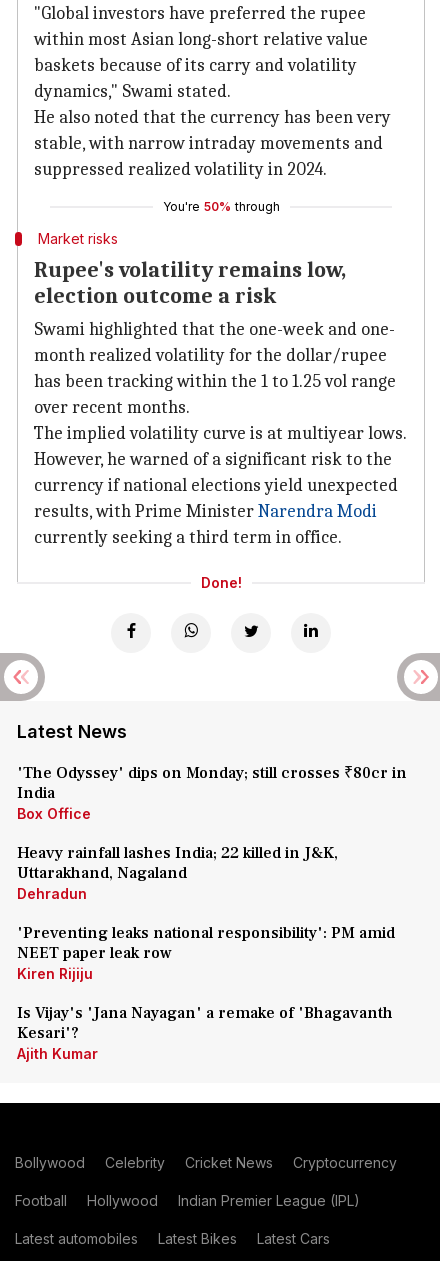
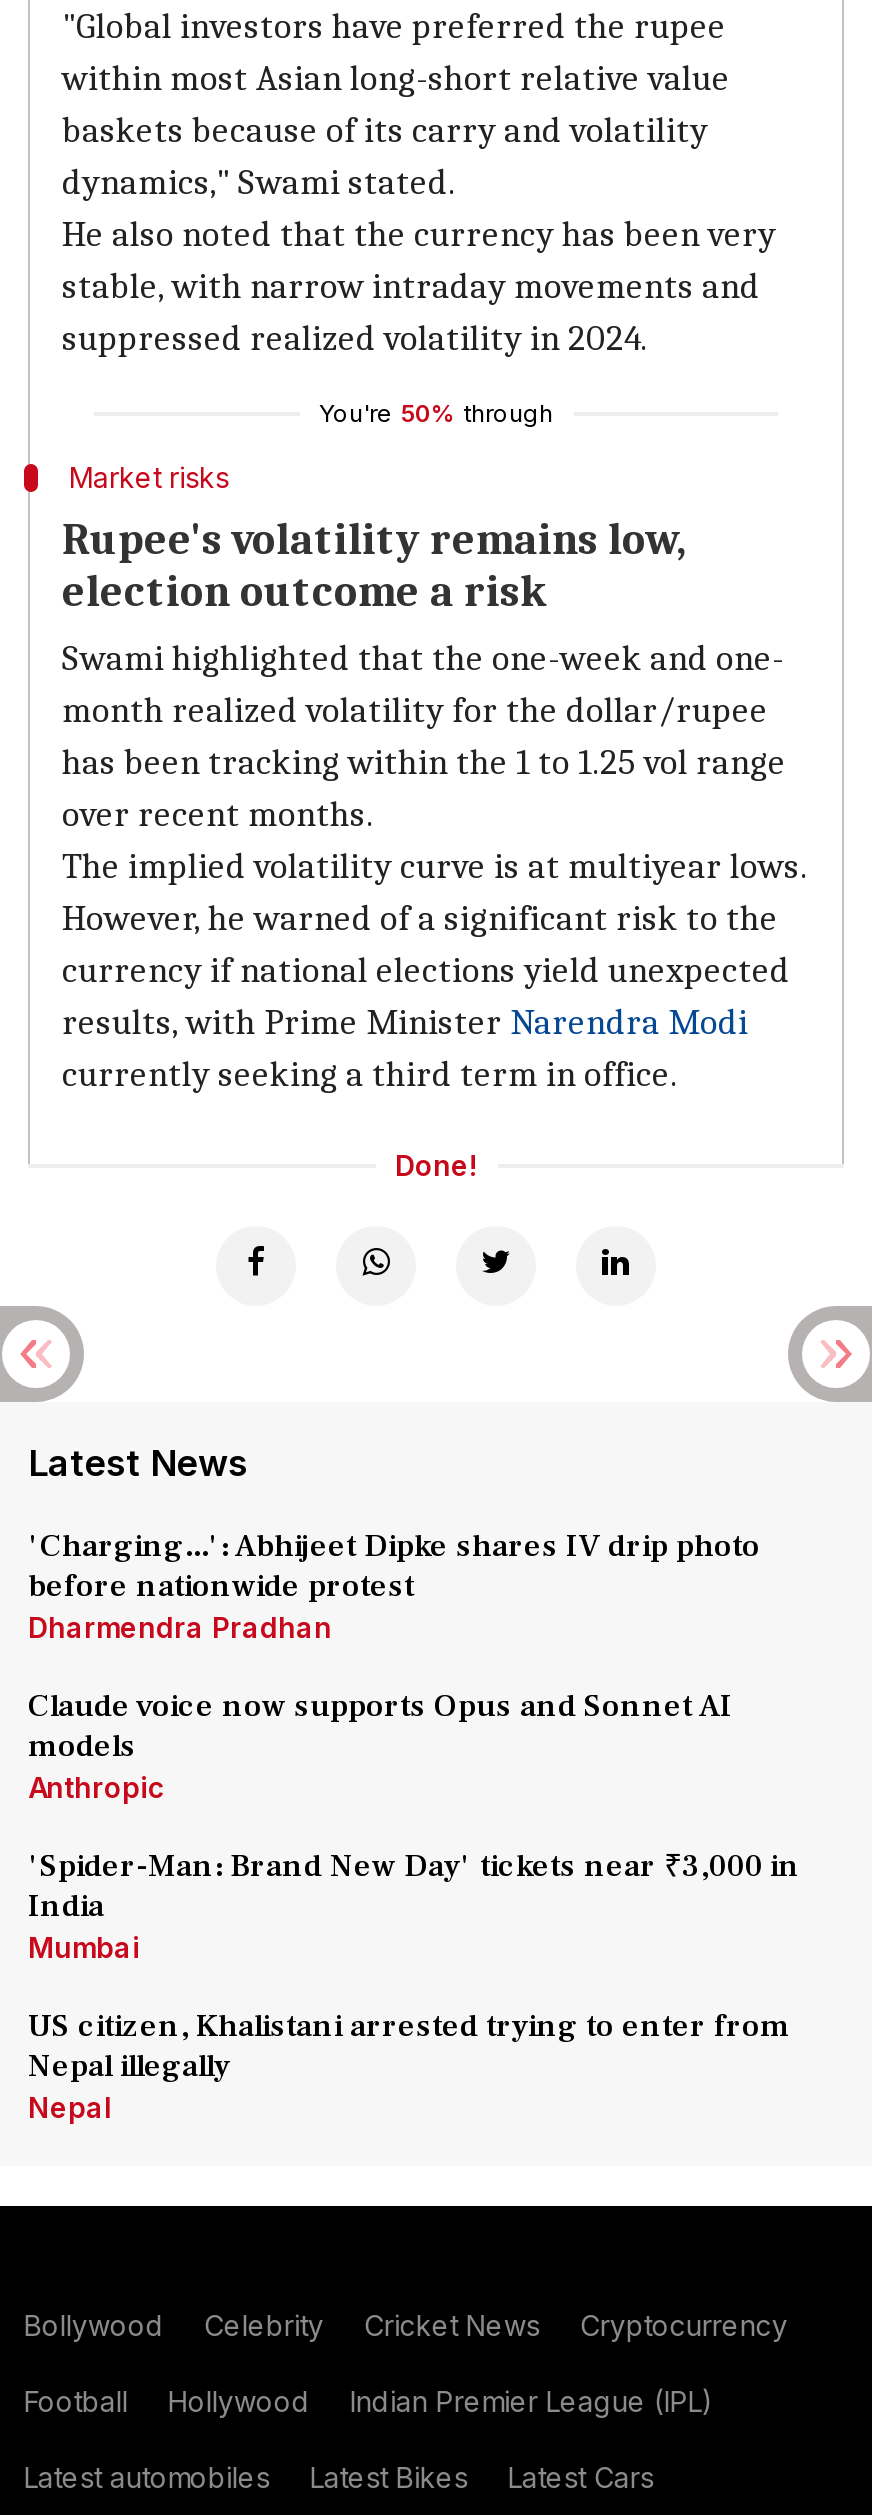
- 'The Odyssey' dips on Monday; still crosses ₹80cr in
+ 'Charging...': Abhijeet Dipke shares IV drip photo
+ before nationwide protest
+ Dharmendra Pradhan
+ Claude voice now supports Opus and Sonnet AI
+ models
+ Anthropic
+ 'Spider-Man: Brand New Day' tickets near ₹3,000 in

moved down: India

- Box Office
- Heavy rainfall lashes India; 22 killed in J&K,
- Uttarakhand, Nagaland
- Dehradun
- 'Preventing leaks national responsibility': PM amid
- NEET paper leak row
- Kiren Rijiju
- Is Vijay's 'Jana Nayagan' a remake of 'Bhagavanth
- Kesari'?
- Ajith Kumar
+ Mumbai
+ US citizen, Khalistani arrested trying to enter from
+ Nepal illegally
+ Nepal
